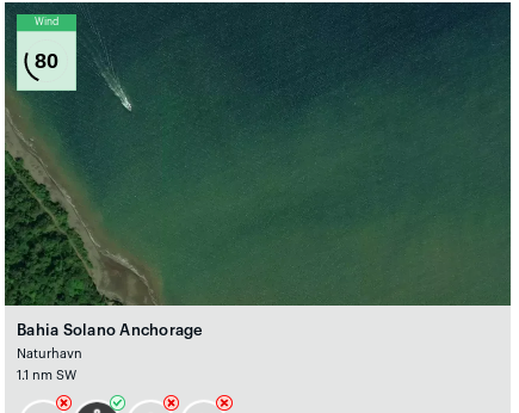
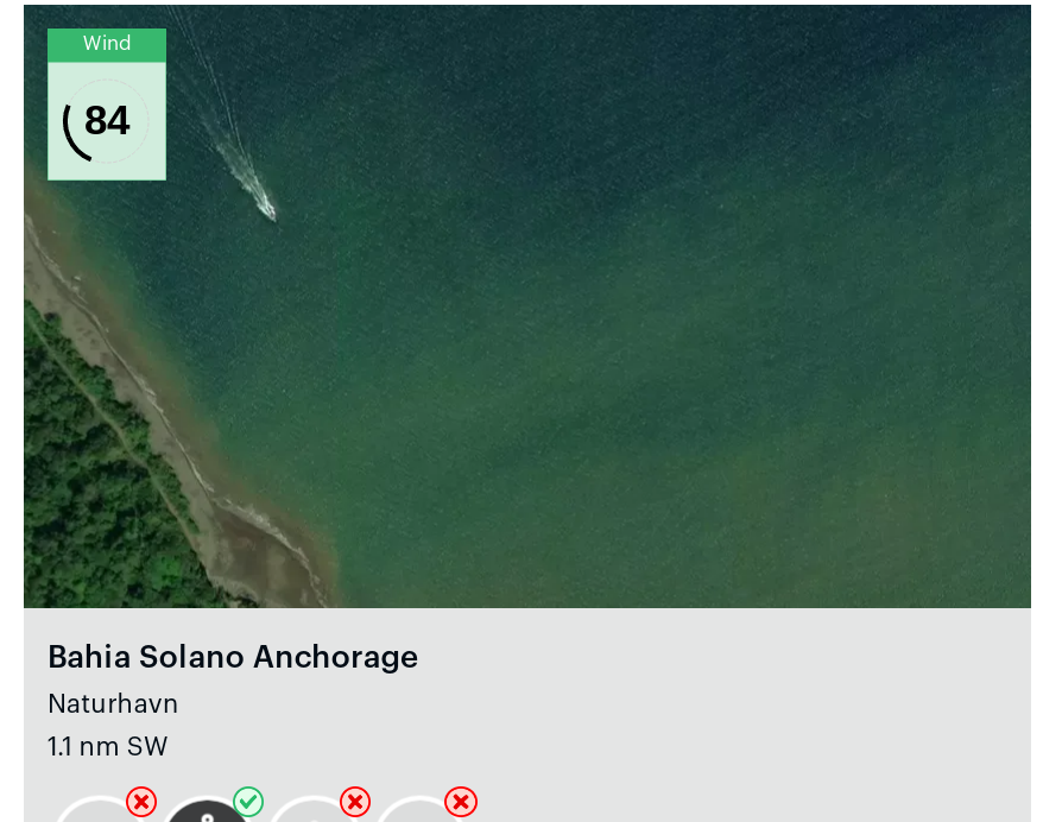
- 80
+ 84
